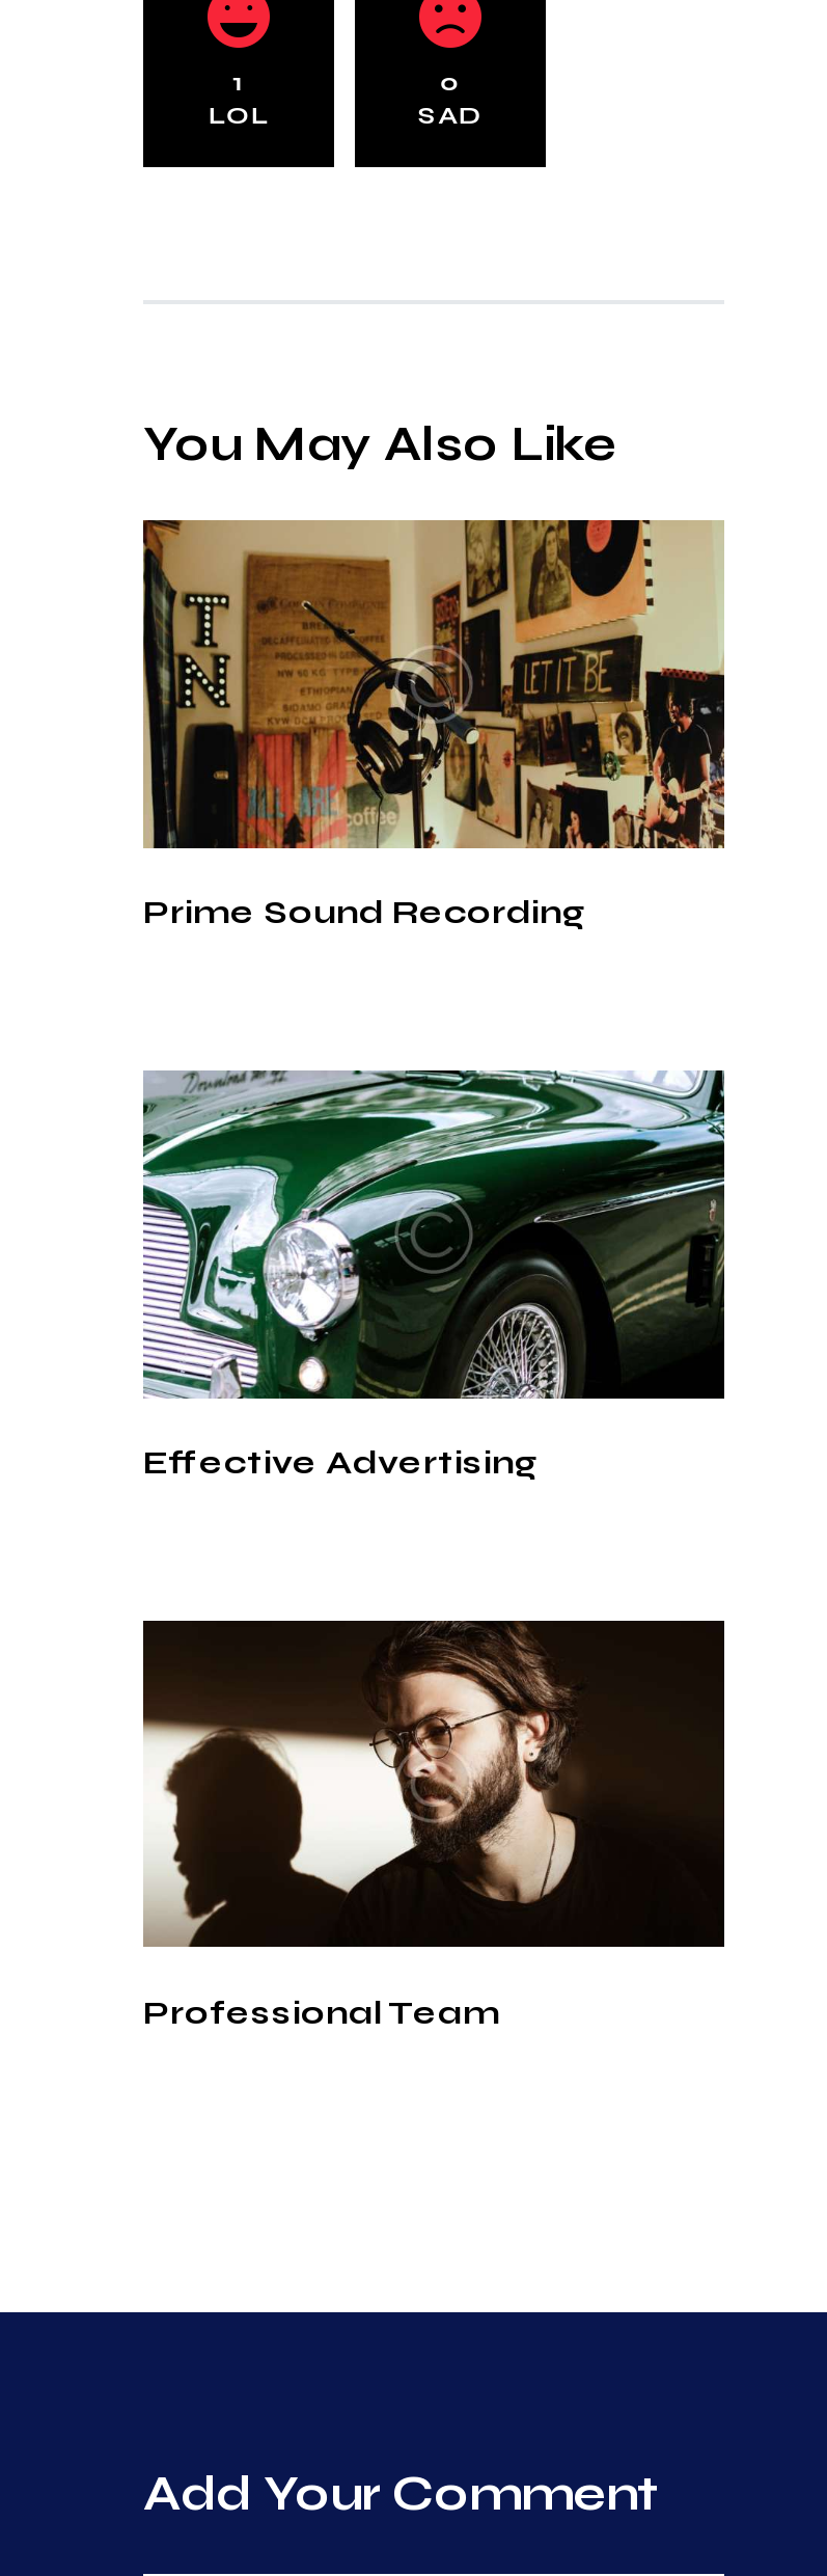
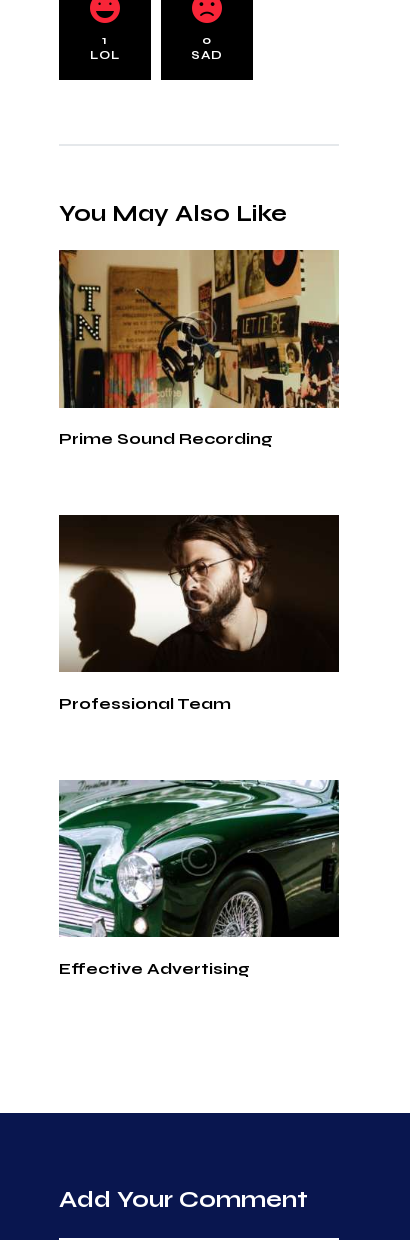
moved down: [image] | Effective Advertising

moved up: [image] | Professional Team
